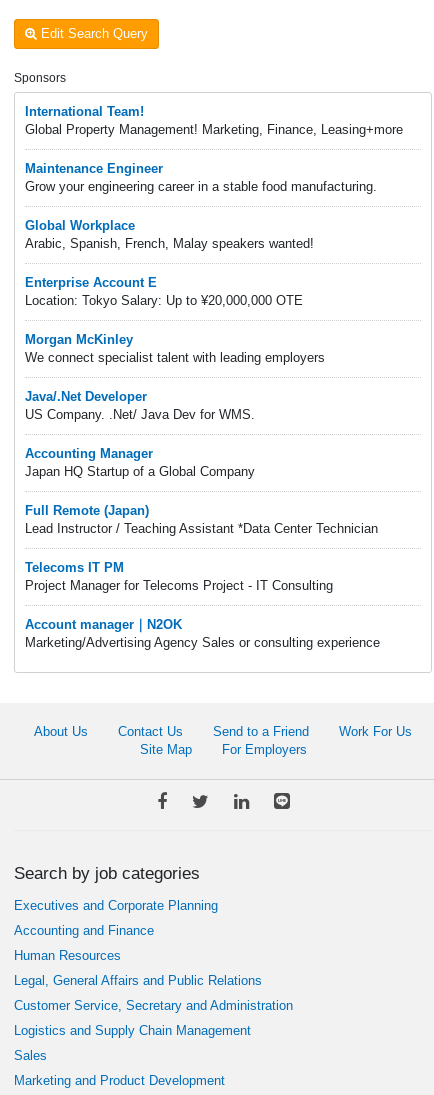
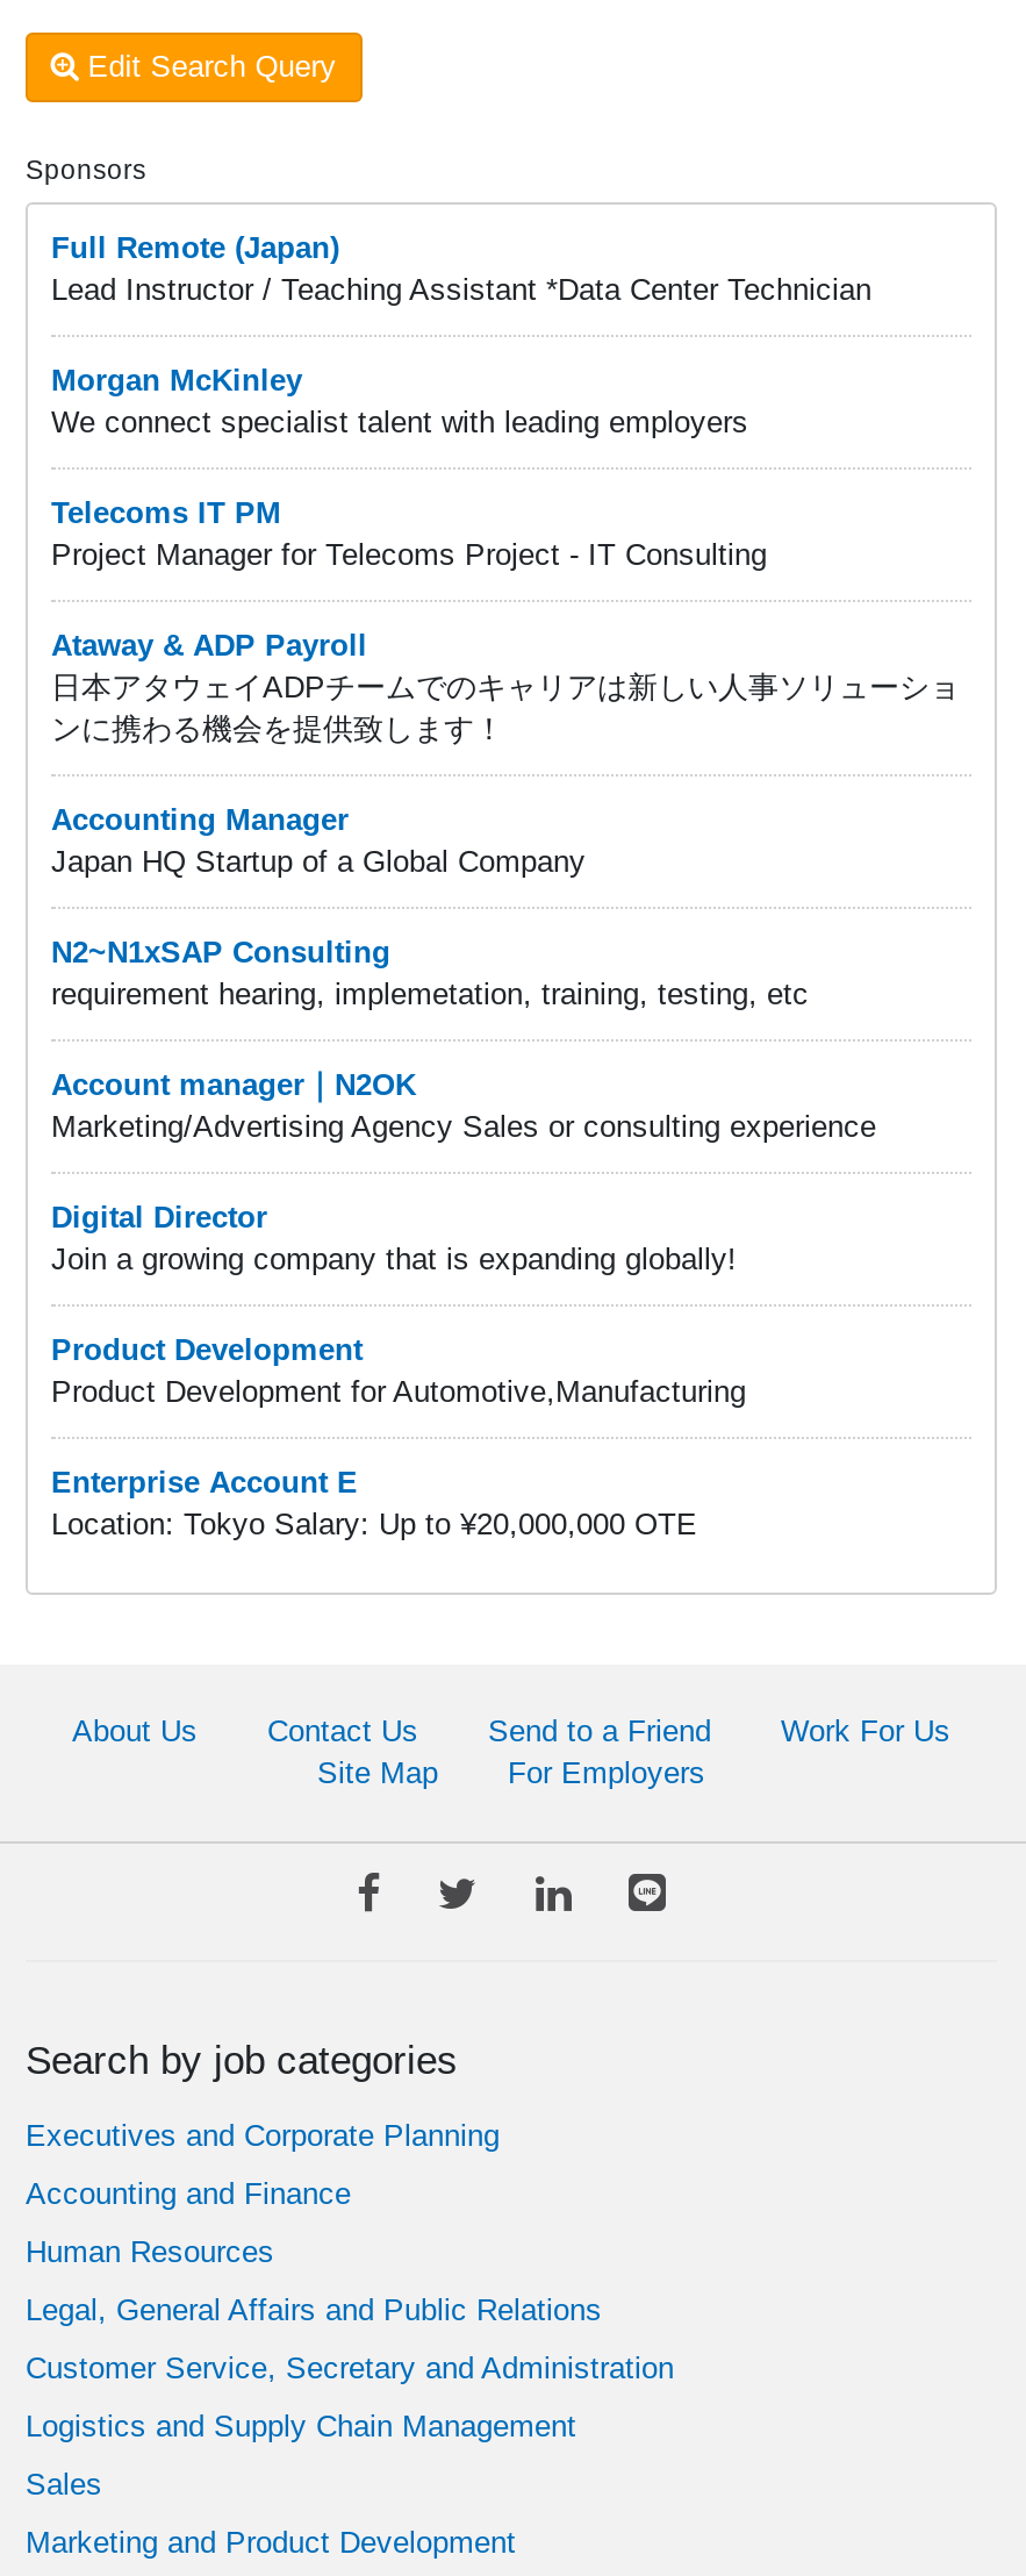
- International Team!
- Global Property Management! Marketing, Finance, Leasing+more
- Maintenance Engineer
- Grow your engineering career in a stable food manufacturing.
- Global Workplace
- Arabic, Spanish, French, Malay speakers wanted!
+ Ataway & ADP Payroll
+ 日本アタウェイADPチームでのキャリアは新しい人事ソリューショ
+ ンに携わる機会を提供致します！
+ N2~N1xSAP Consulting
+ requirement hearing, implemetation, training, testing, etc
+ Digital Director
+ Join a growing company that is expanding globally!
+ Product Development
+ Product Development for Automotive,Manufacturing

moved down: Enterprise Account E | Location: Tokyo Salary: Up to ¥20,000,000 OTE

moved up: Morgan McKinley | We connect specialist talent with leading employers

- Java/.Net Developer
- US Company. .Net/ Java Dev for WMS.

moved up: Accounting Manager | Japan HQ Startup of a Global Company | Full Remote (Japan) | Lead Instructor / Teaching Assistant *Data Center Technician | Telecoms IT PM | Project Manager for Telecoms Project - IT Consulting | Account manager｜N2OK | Marketing/Advertising Agency Sales or consulting experience
